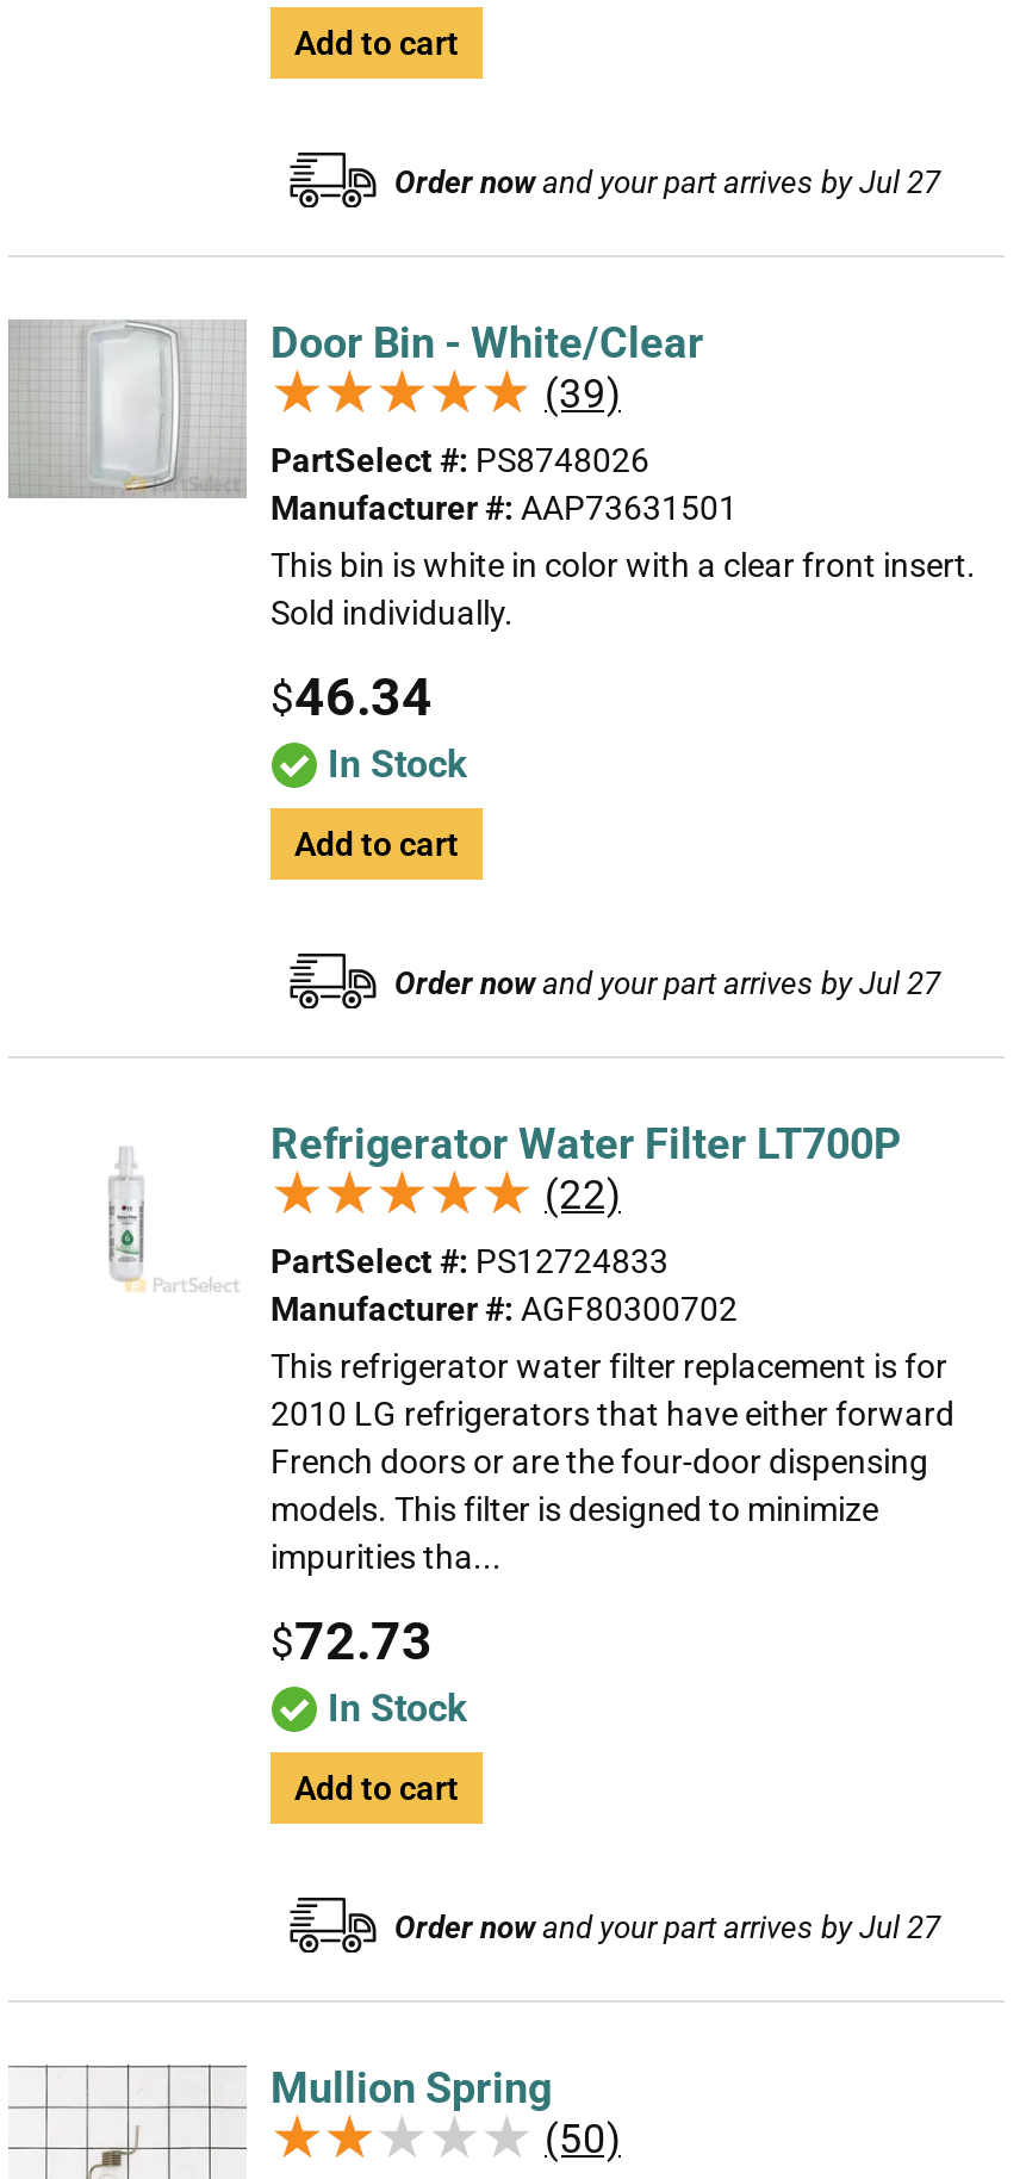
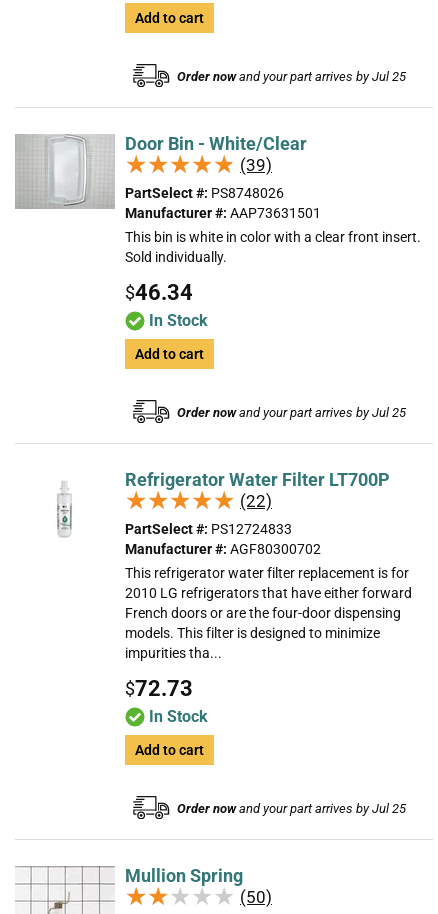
- Order now and your part arrives by Jul 27
+ Order now and your part arrives by Jul 25

- Order now and your part arrives by Jul 27
+ Order now and your part arrives by Jul 25

- Order now and your part arrives by Jul 27
+ Order now and your part arrives by Jul 25
